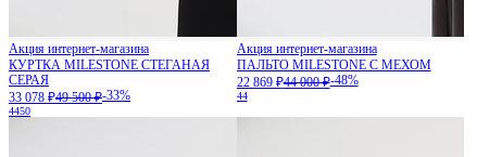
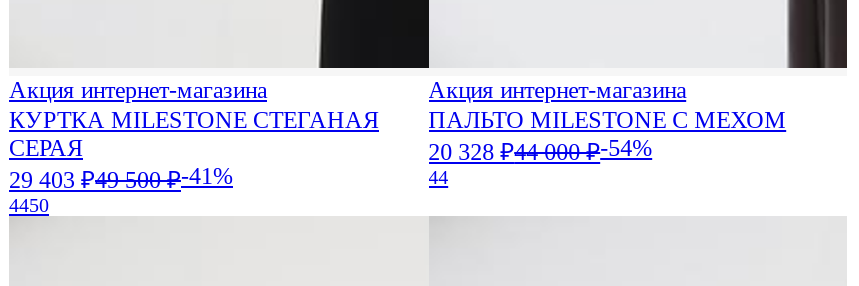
- 22 869 ₽44 000 ₽-48%
+ 20 328 ₽44 000 ₽-54%

- 33 078 ₽49 500 ₽-33%
+ 29 403 ₽49 500 ₽-41%
